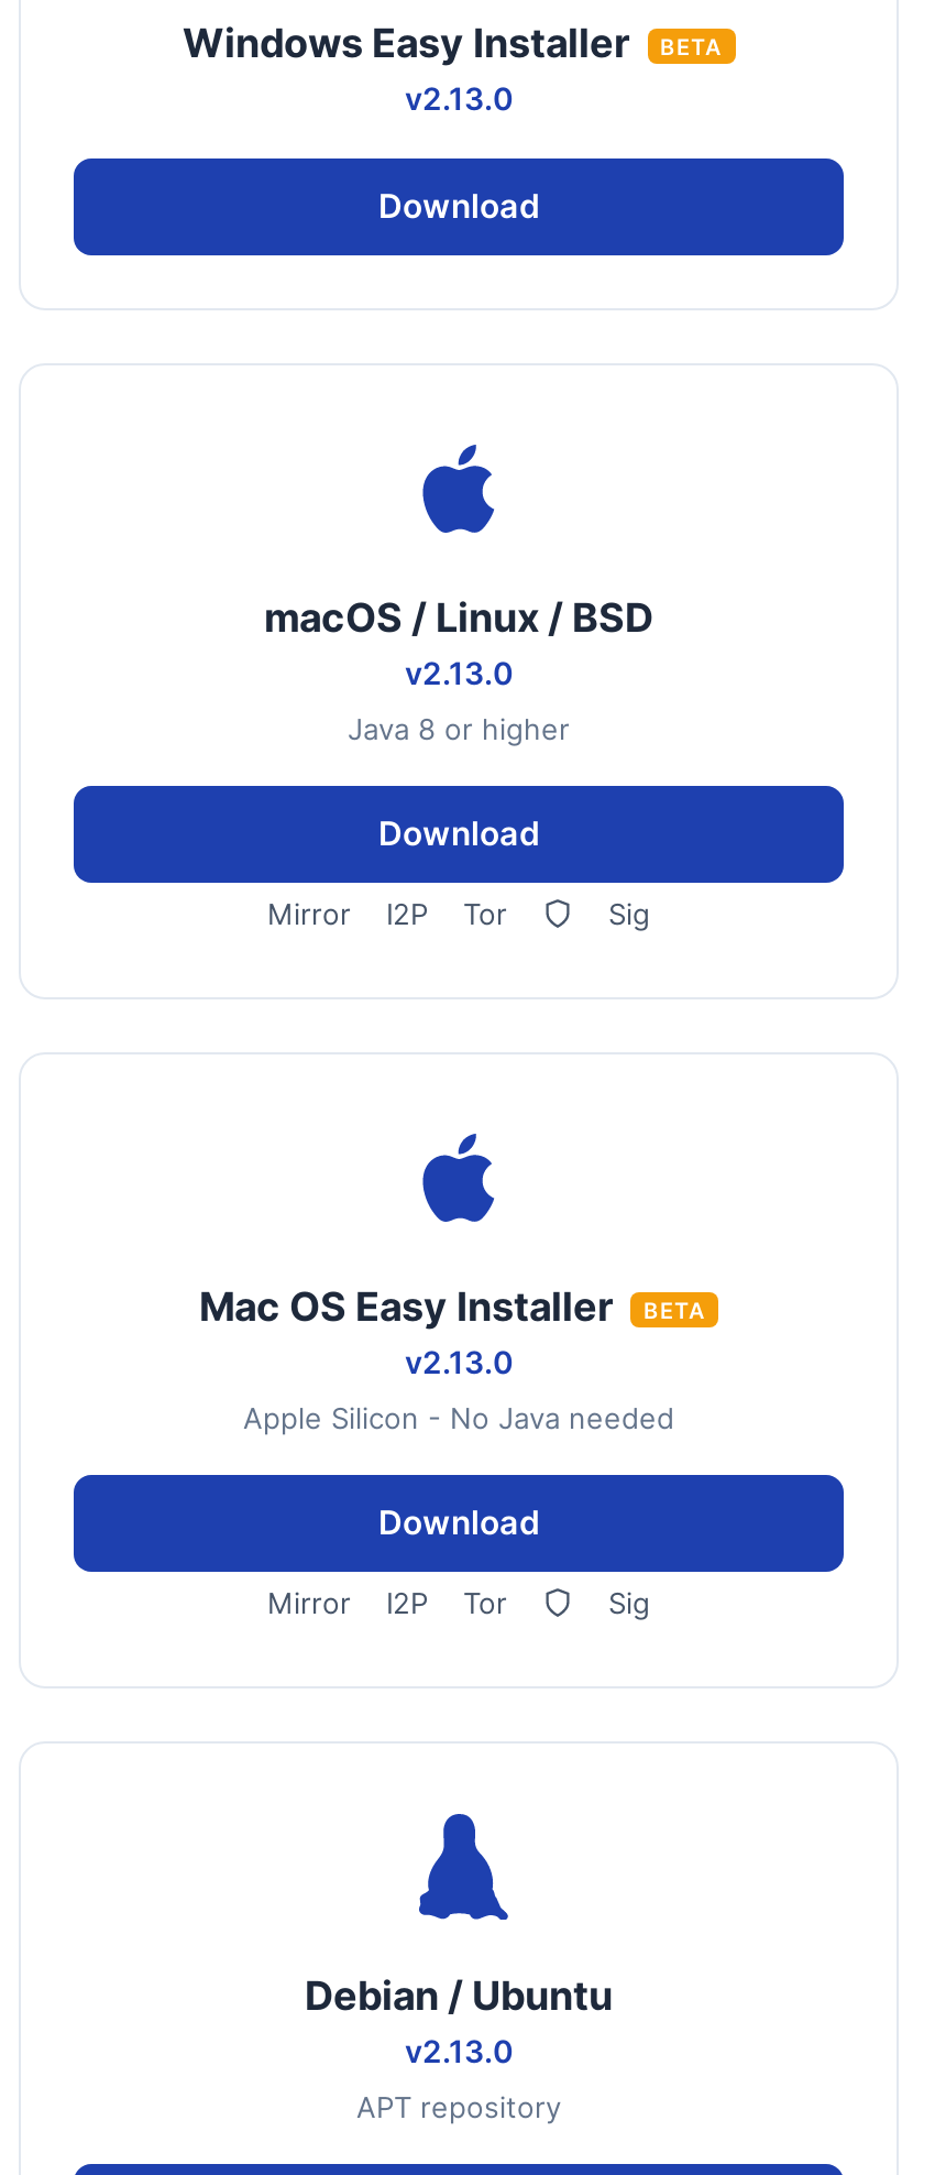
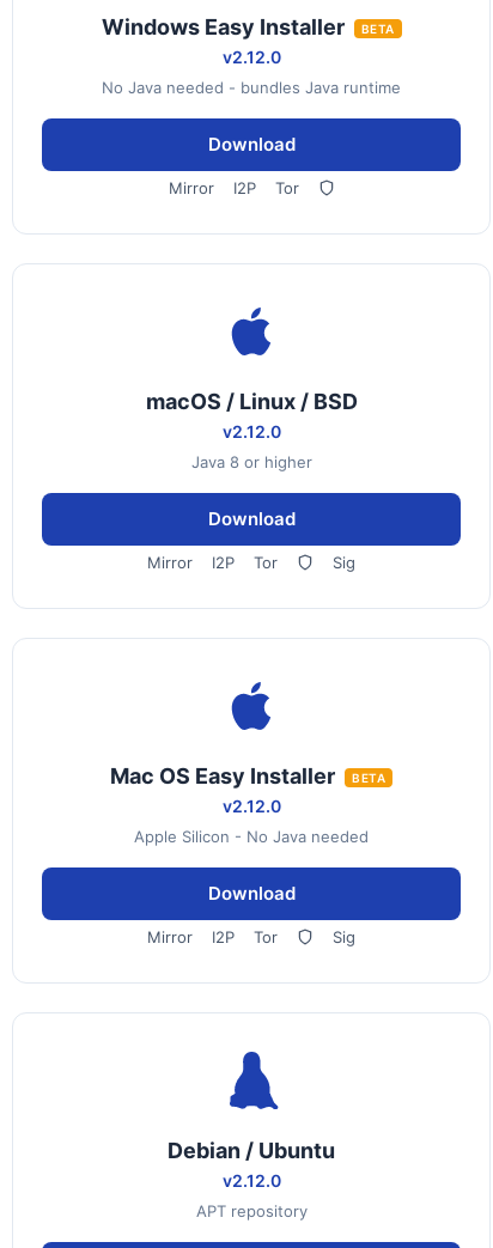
- v2.13.0
+ v2.12.0
+ No Java needed - bundles Java runtime

+ Mirror
+ I2P
+ Tor

- v2.13.0
+ v2.12.0

- v2.13.0
+ v2.12.0

- v2.13.0
+ v2.12.0
